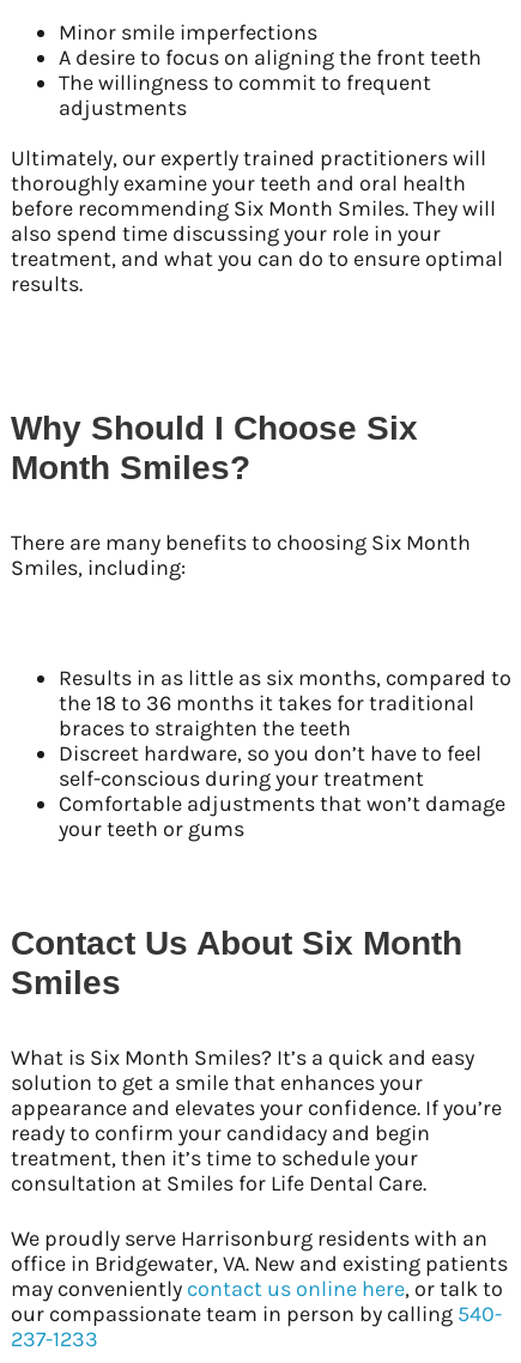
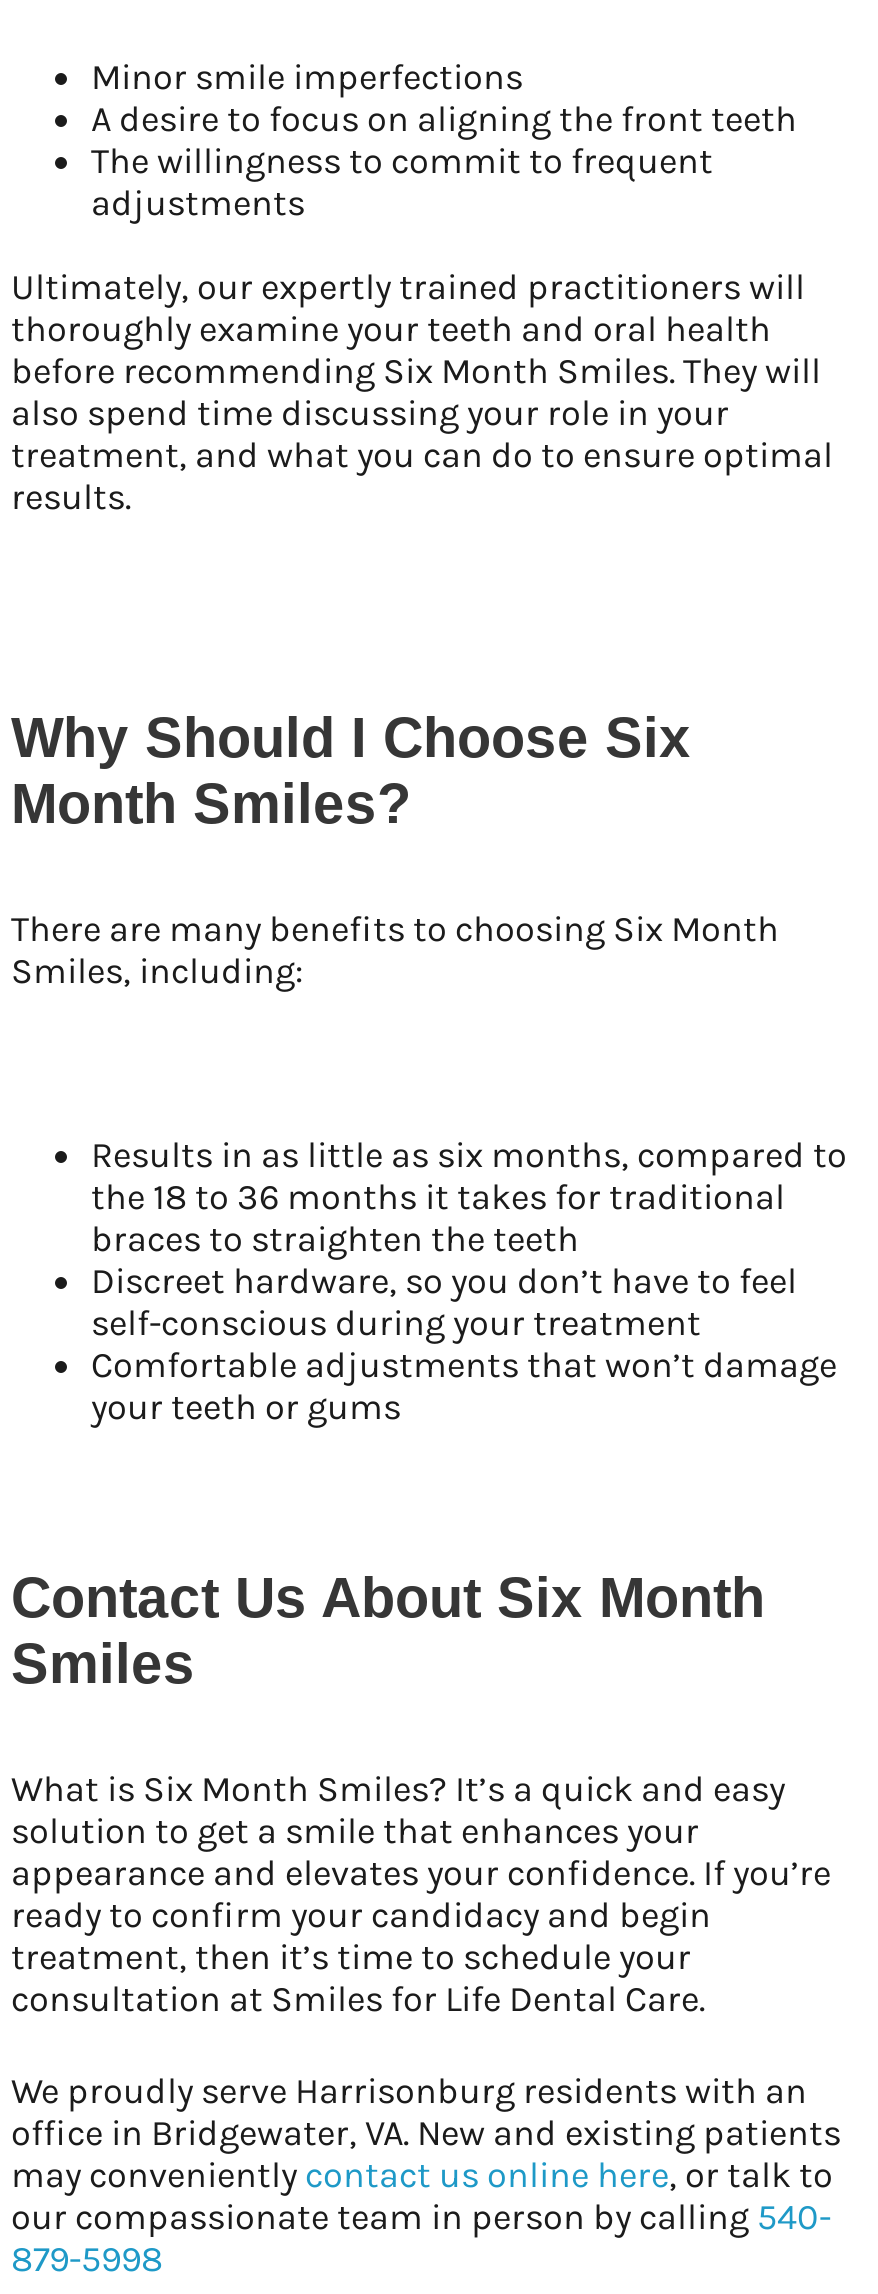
- 237-1233
+ 879-5998
